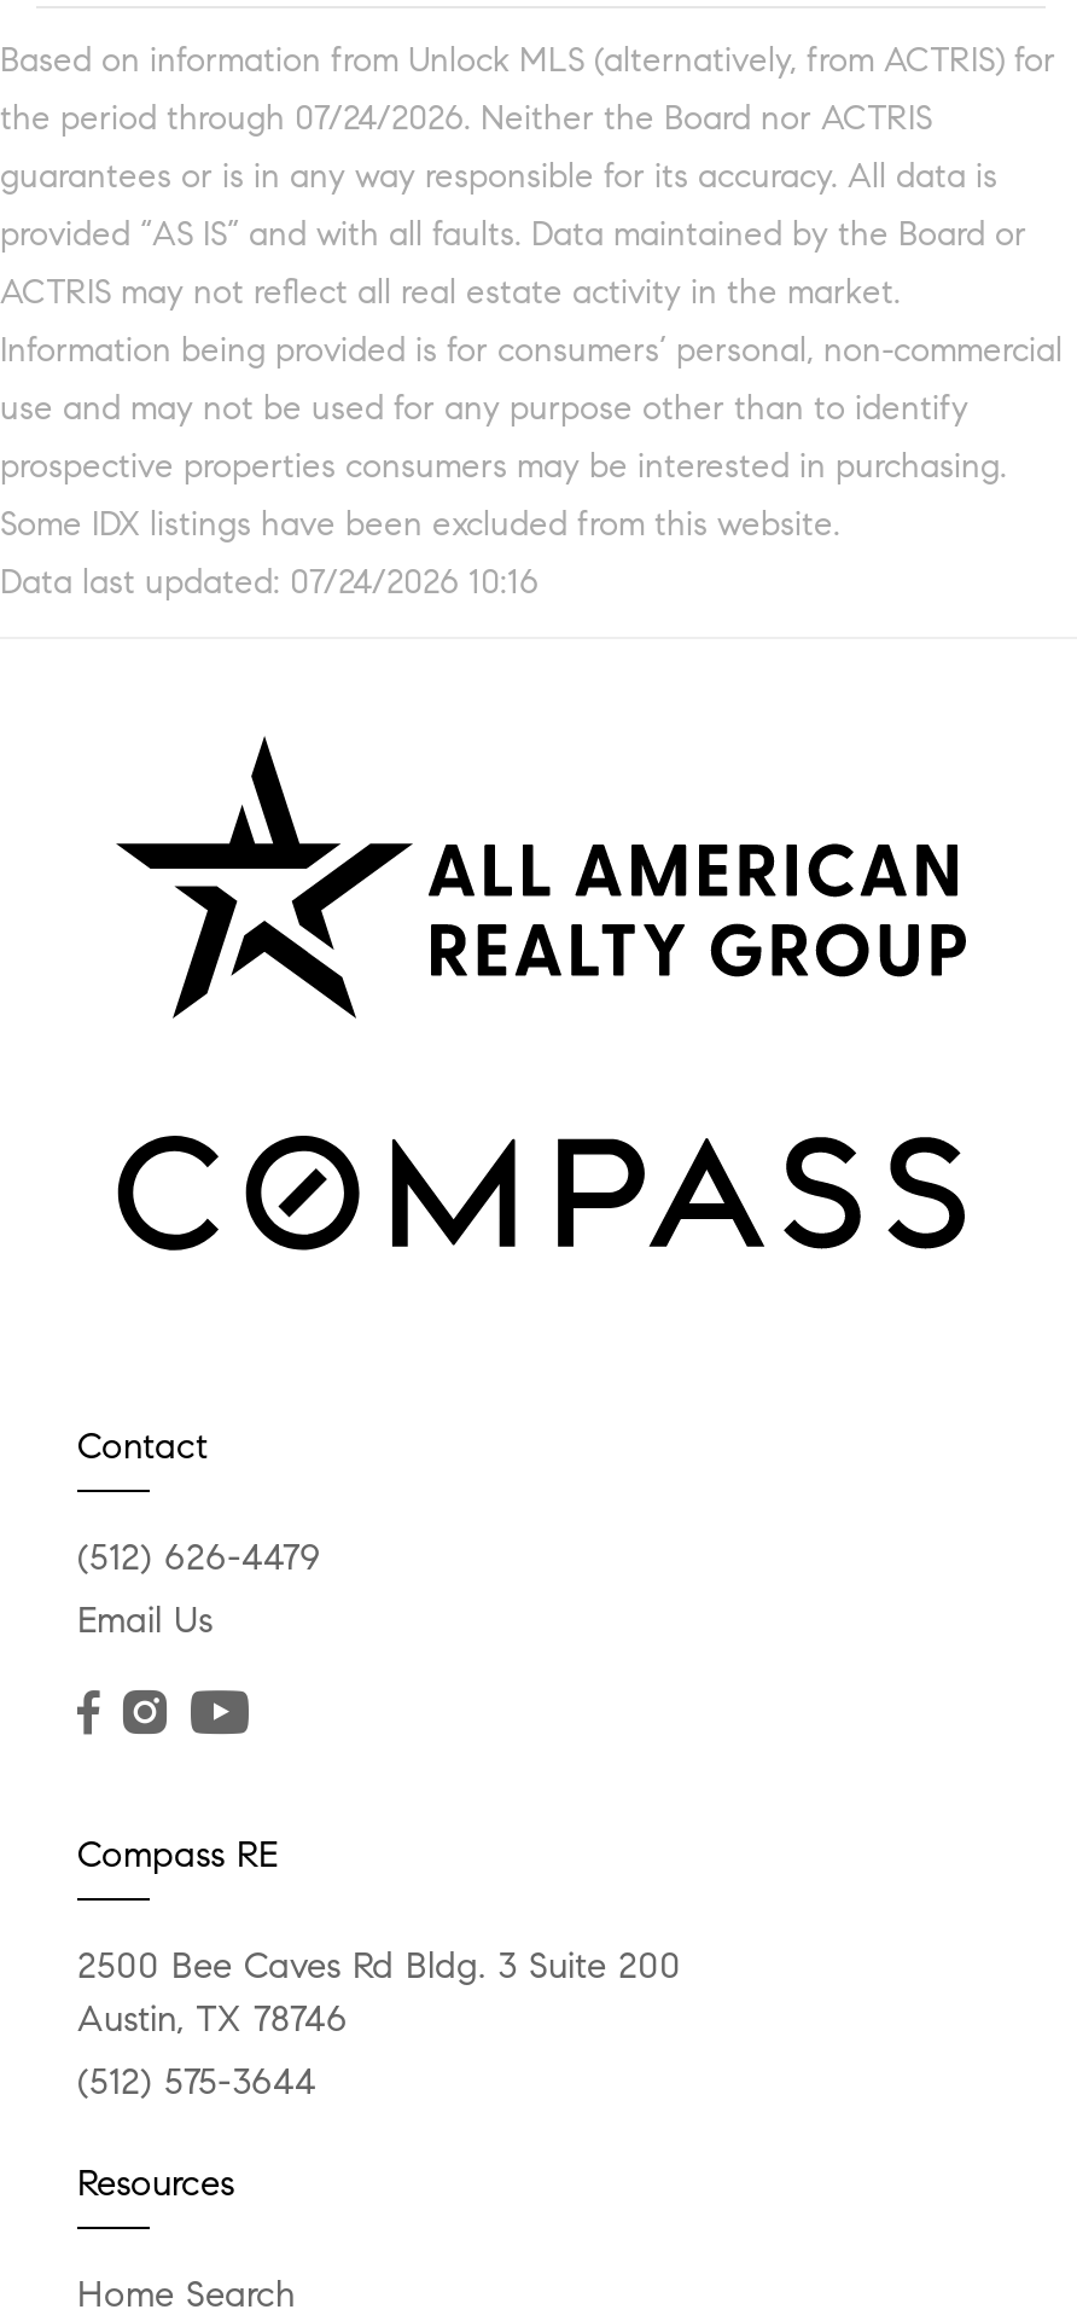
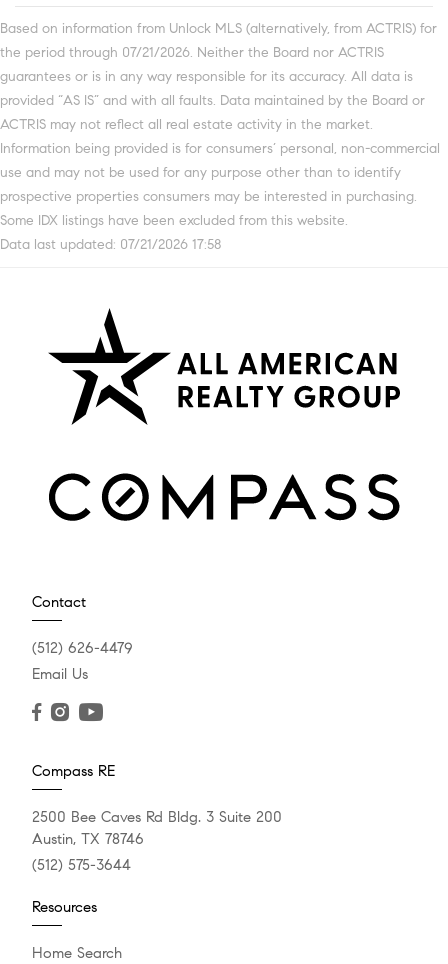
- the period through 07/24/2026. Neither the Board nor ACTRIS
+ the period through 07/21/2026. Neither the Board nor ACTRIS

- Data last updated: 07/24/2026 10:16
+ Data last updated: 07/21/2026 17:58
